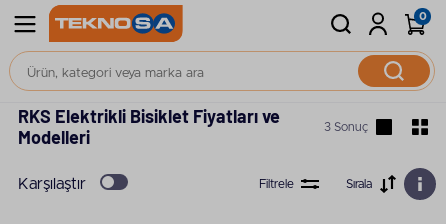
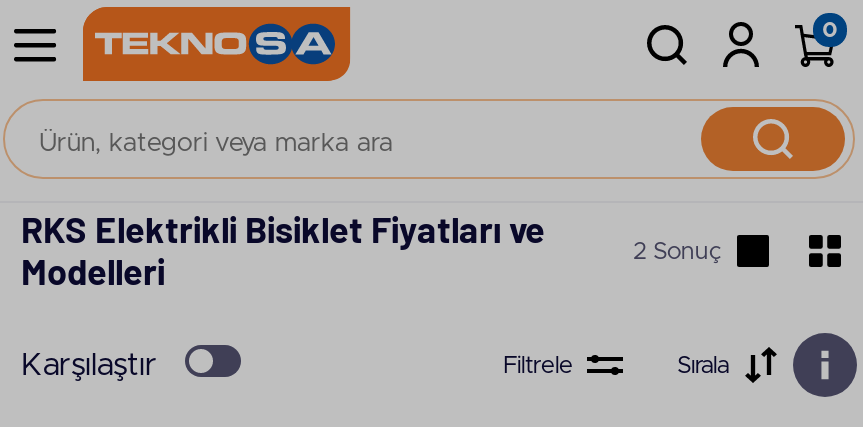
- 3 Sonuç
+ 2 Sonuç
